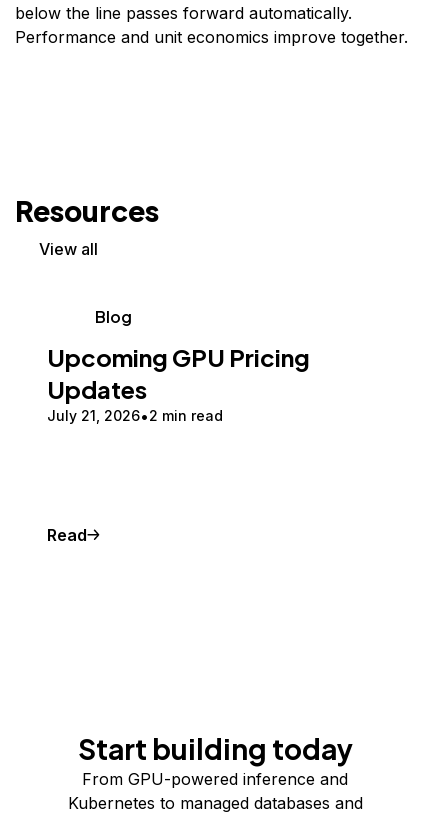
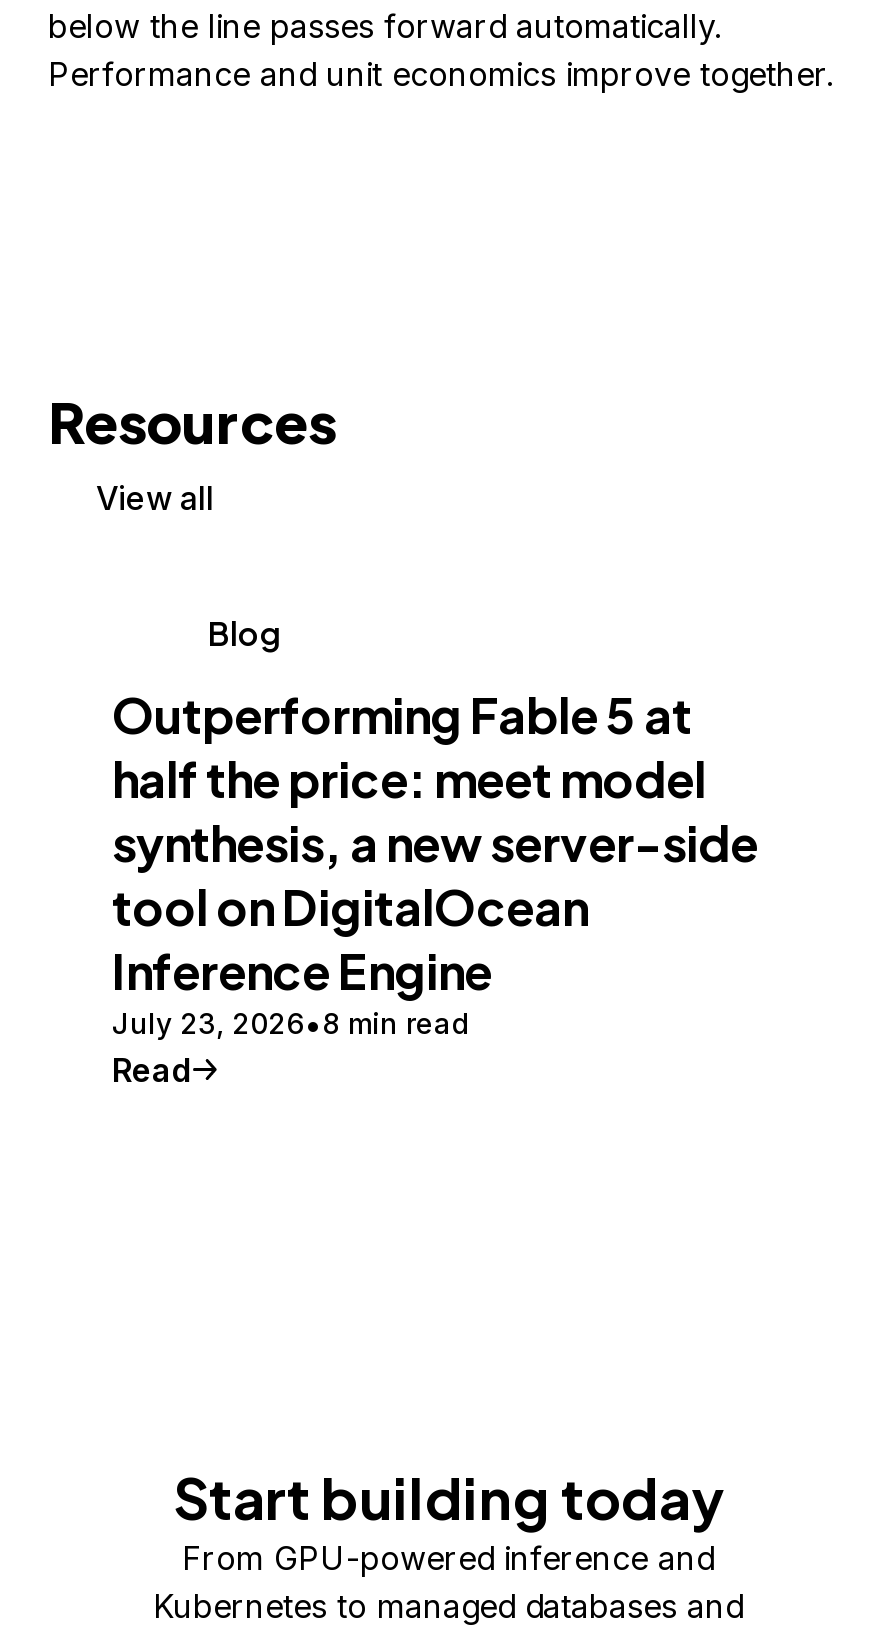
- Upcoming GPU Pricing
- Updates
- July 21, 2026 2 min read
+ Outperforming Fable 5 at
+ half the price: meet model
+ synthesis, a new server-side
+ tool on DigitalOcean
+ Inference Engine
+ July 23, 2026 8 min read
